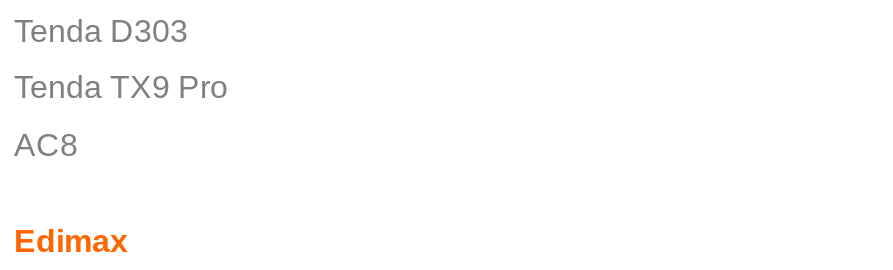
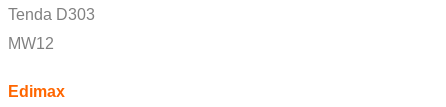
- Tenda TX9 Pro
- AC8
+ MW12
